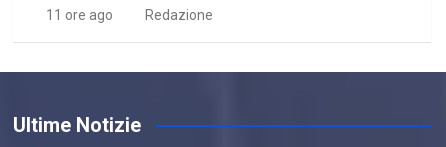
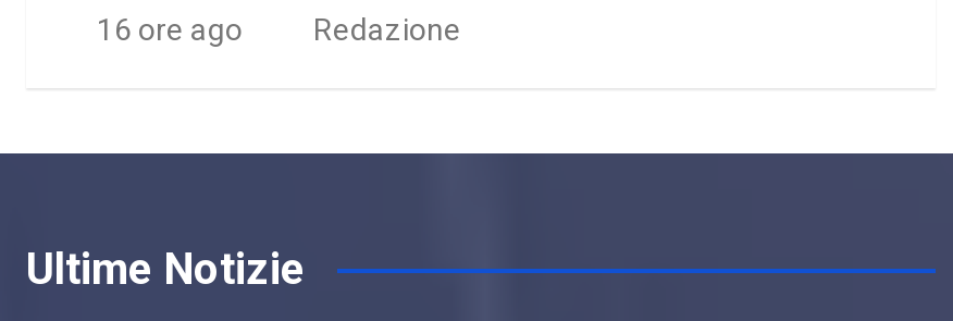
- 11 ore ago
+ 16 ore ago
